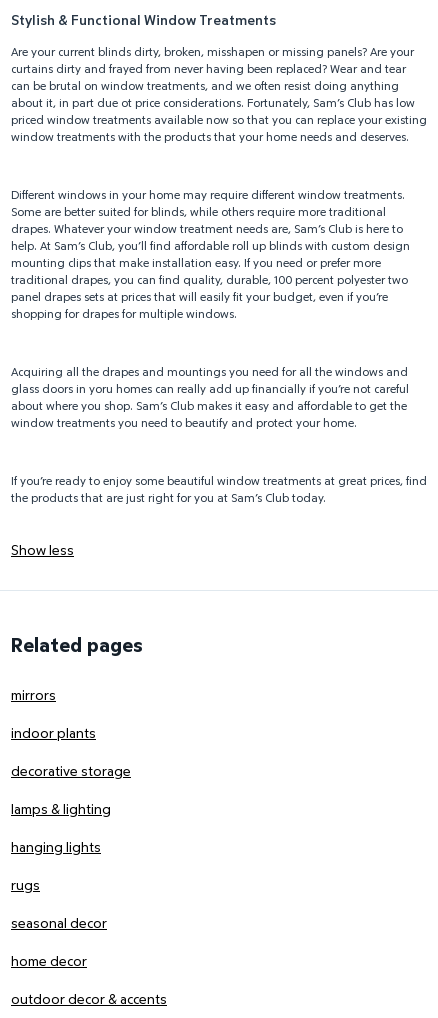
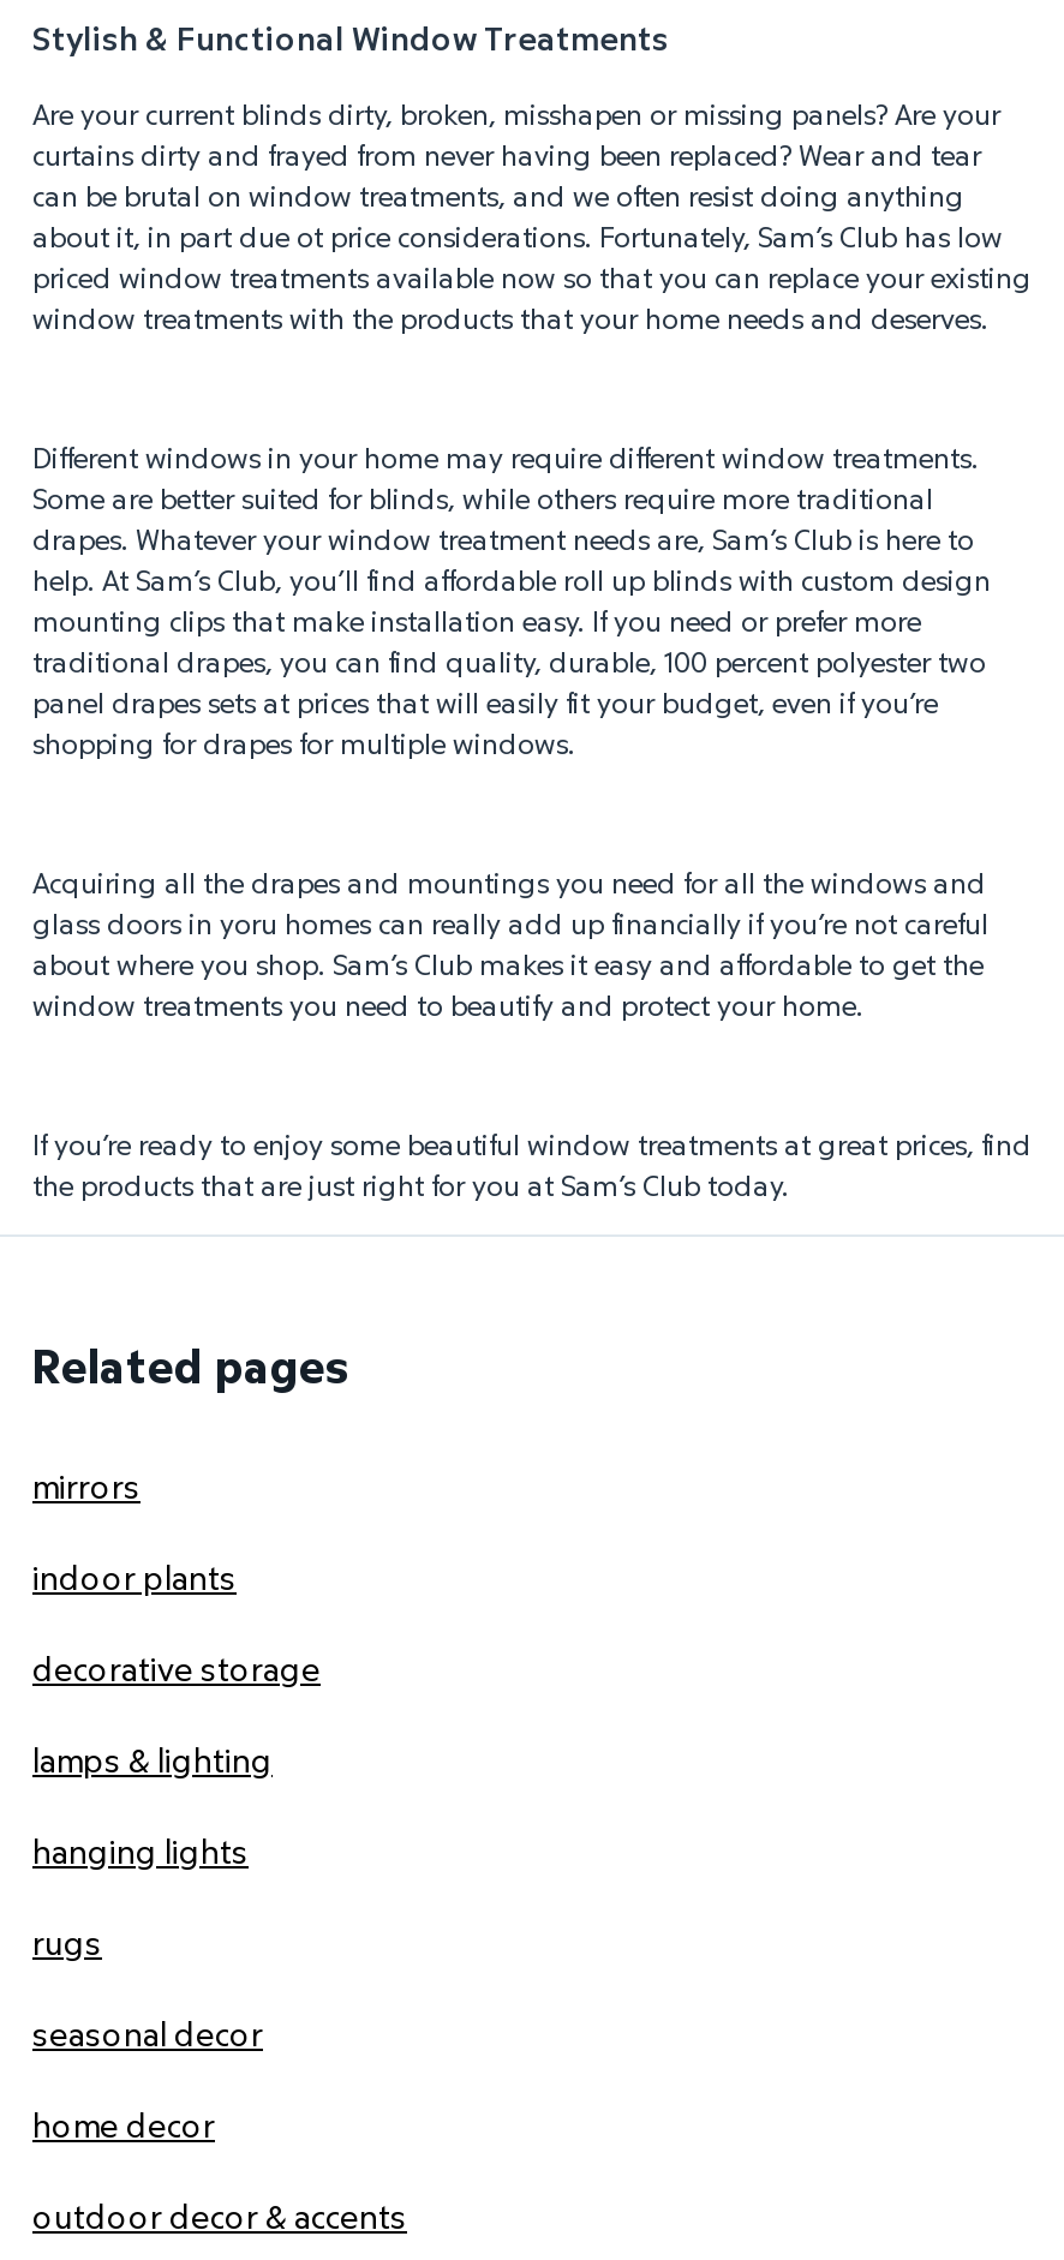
- Show less
